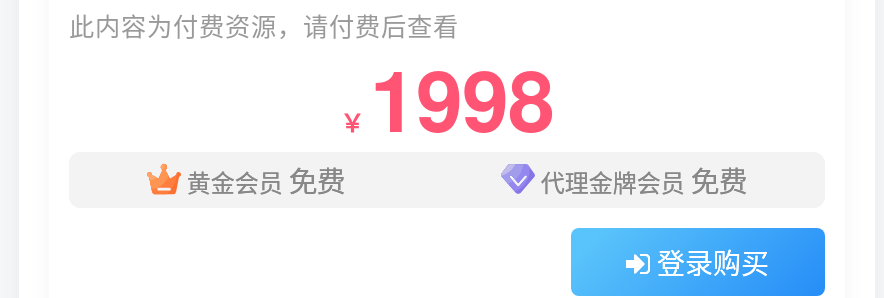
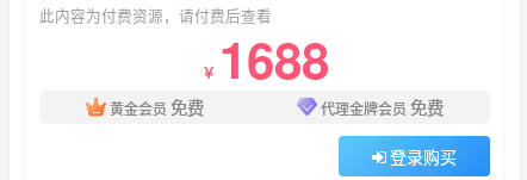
- ￥ 1998
+ ￥ 1688
